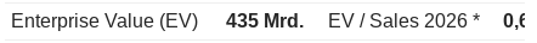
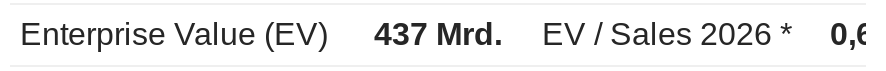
- 435 Mrd.
+ 437 Mrd.
